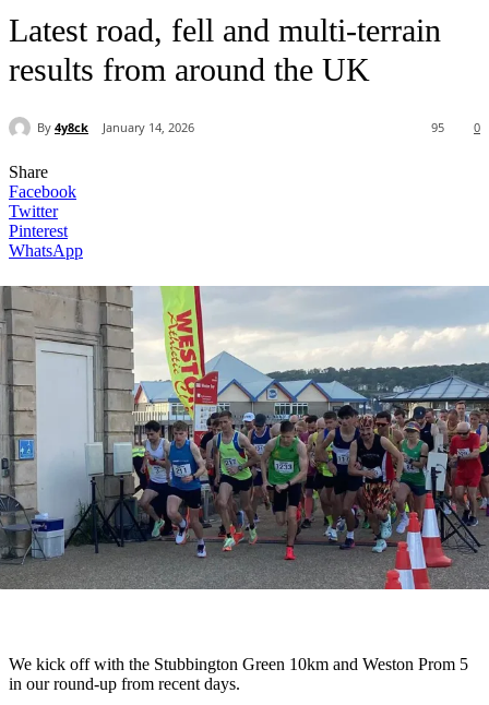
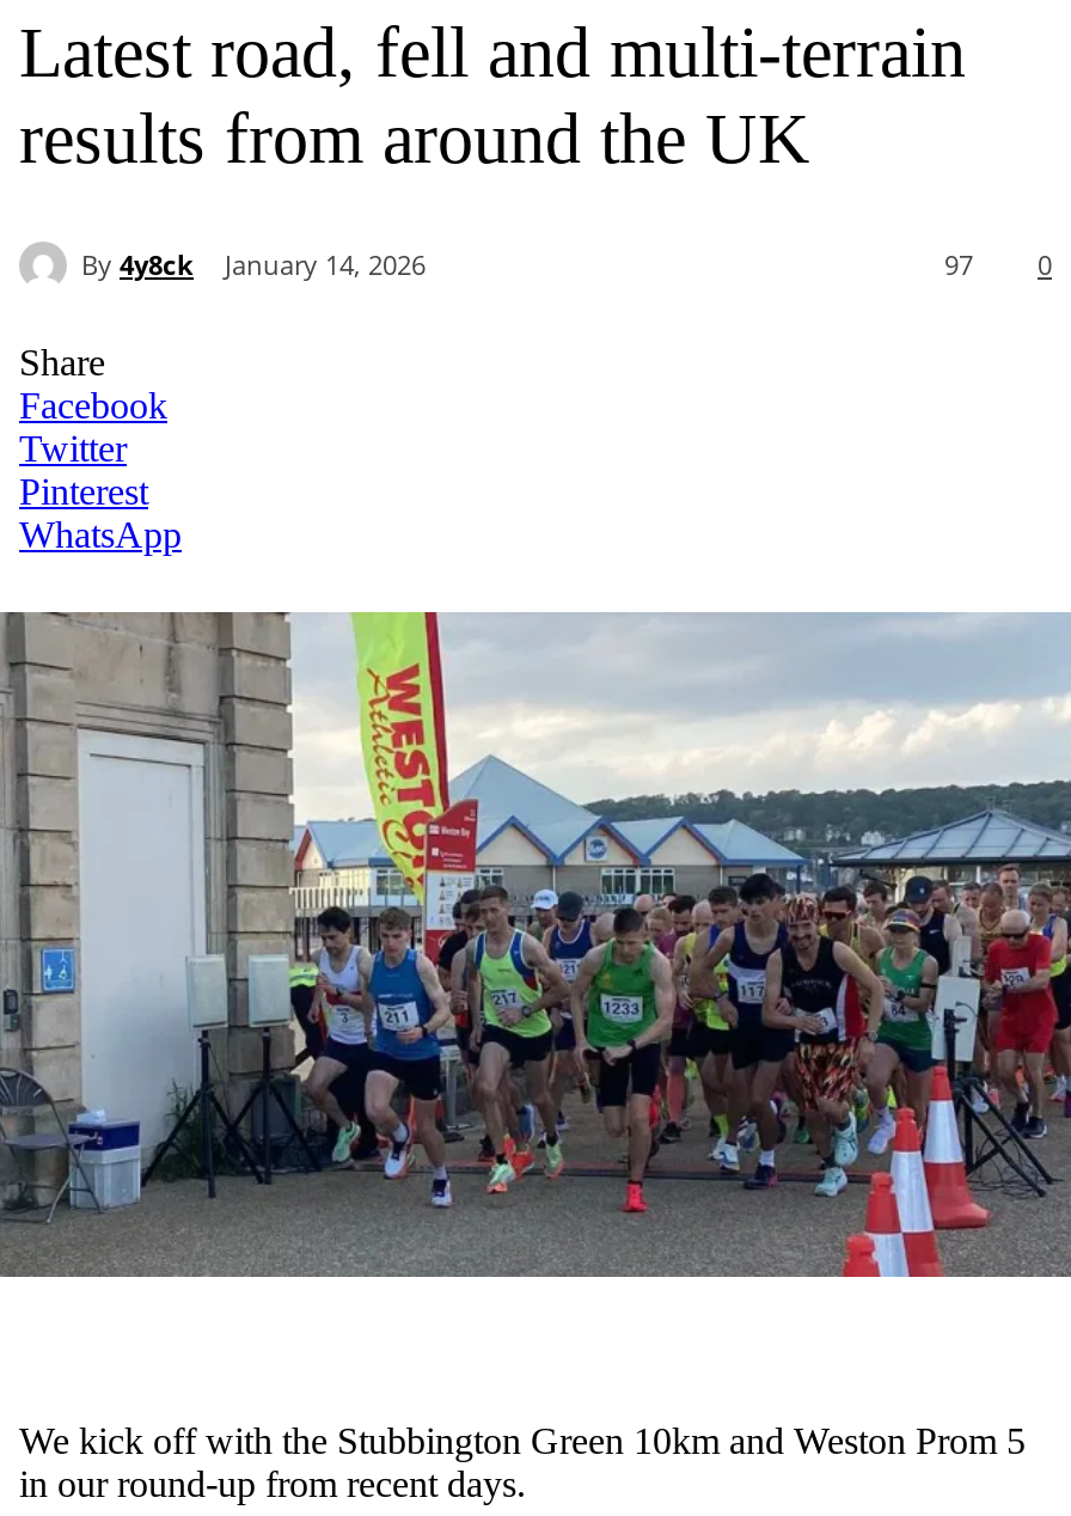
- 95 0
+ 97 0
